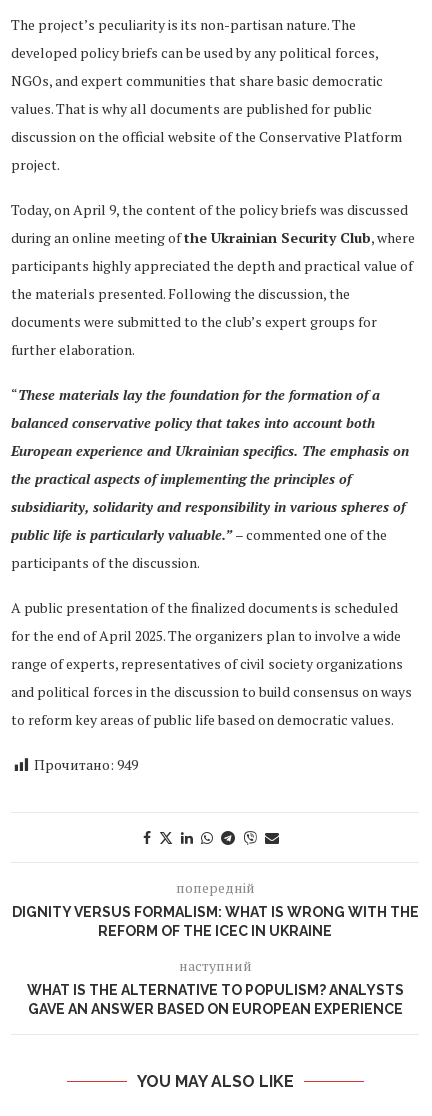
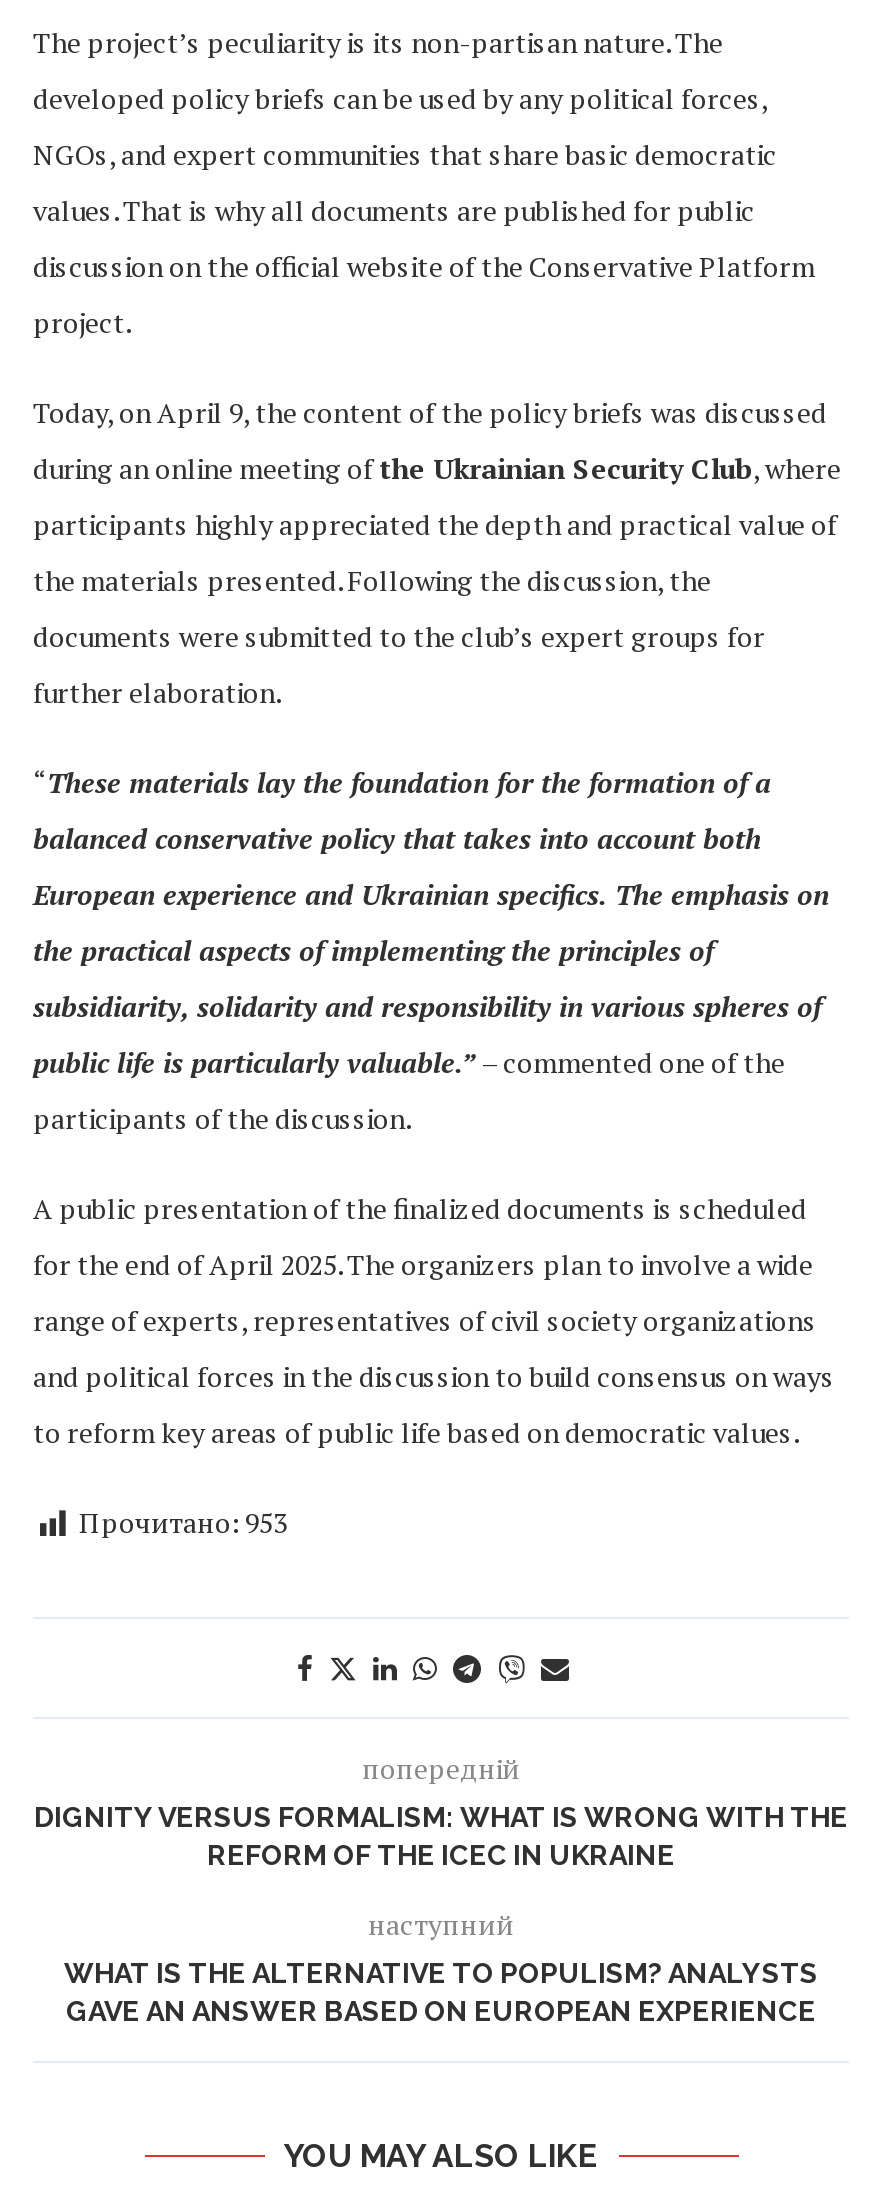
- Прочитано: 949
+ Прочитано: 953
